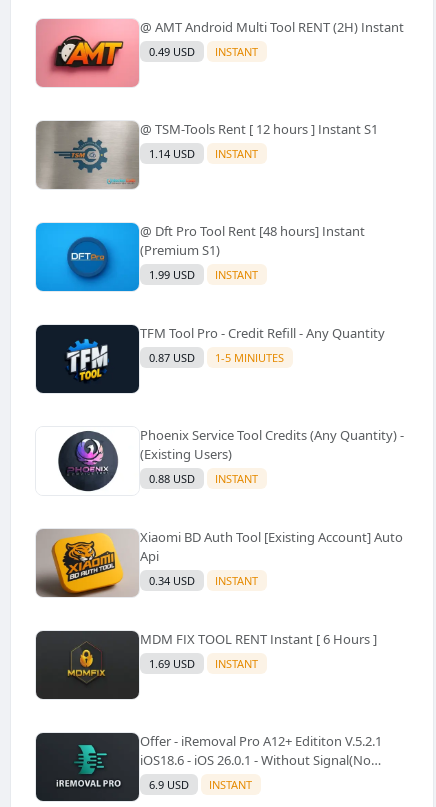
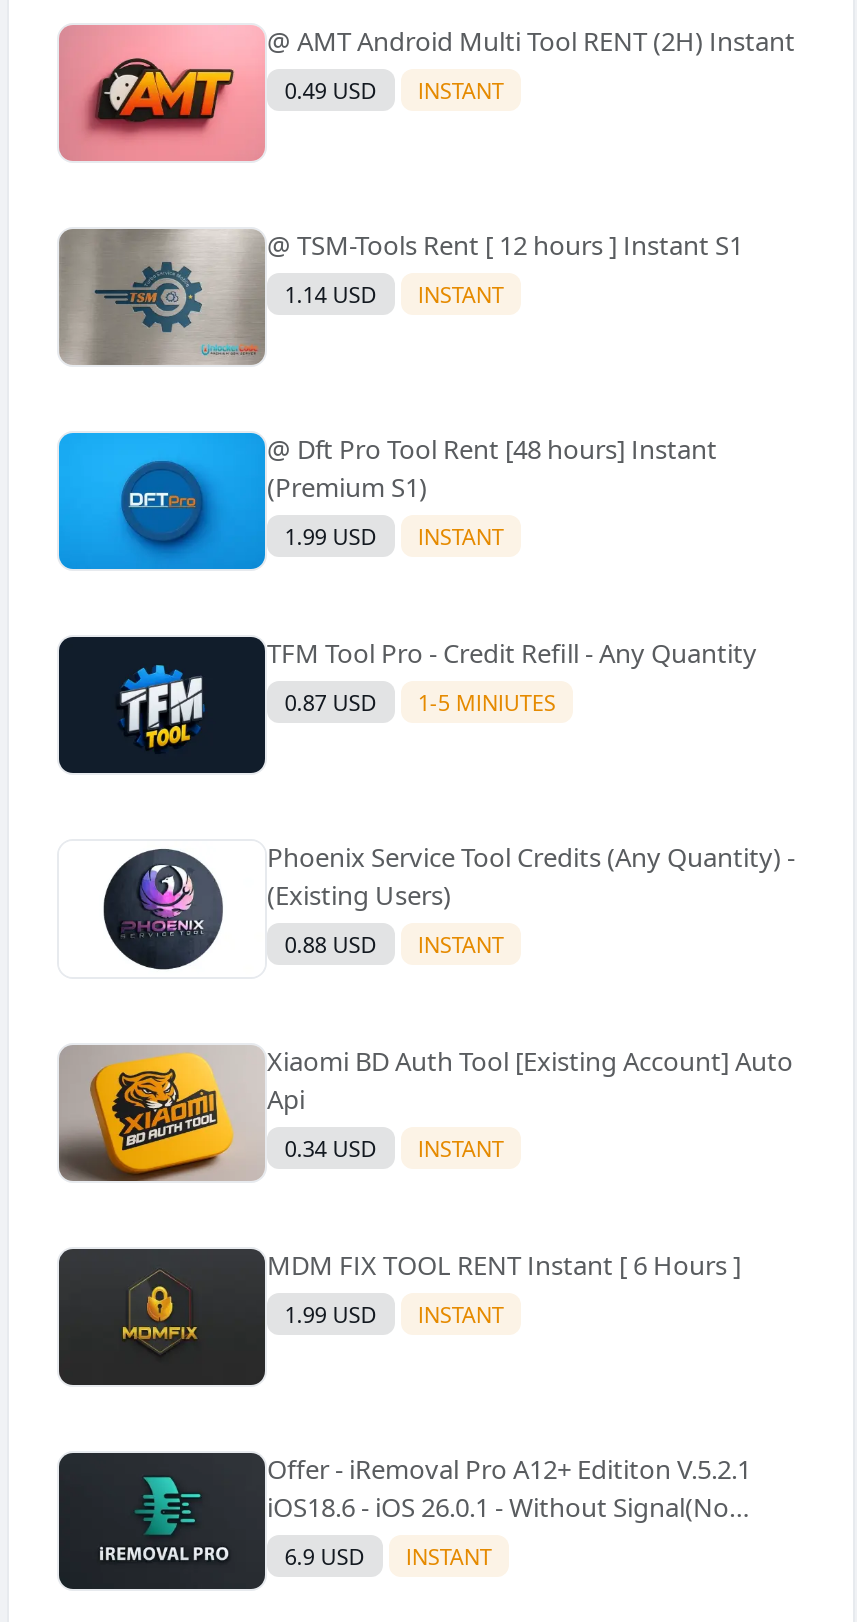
- 1.69 USD INSTANT
+ 1.99 USD INSTANT
